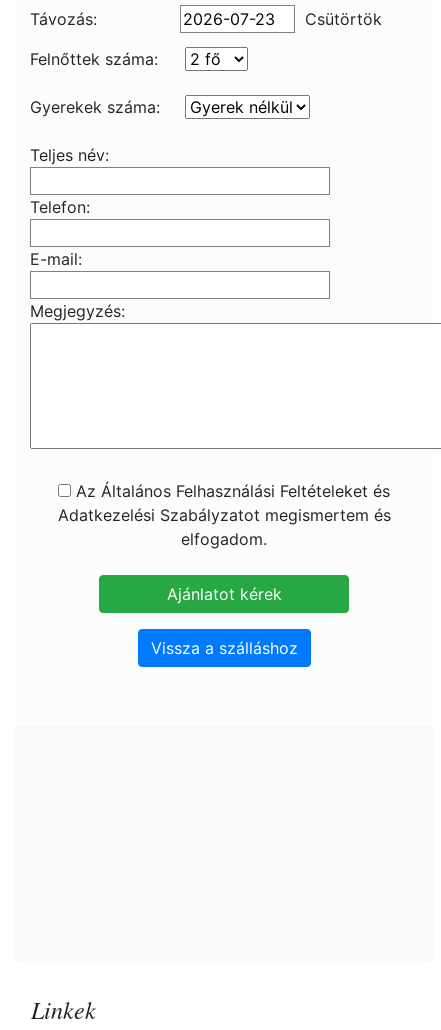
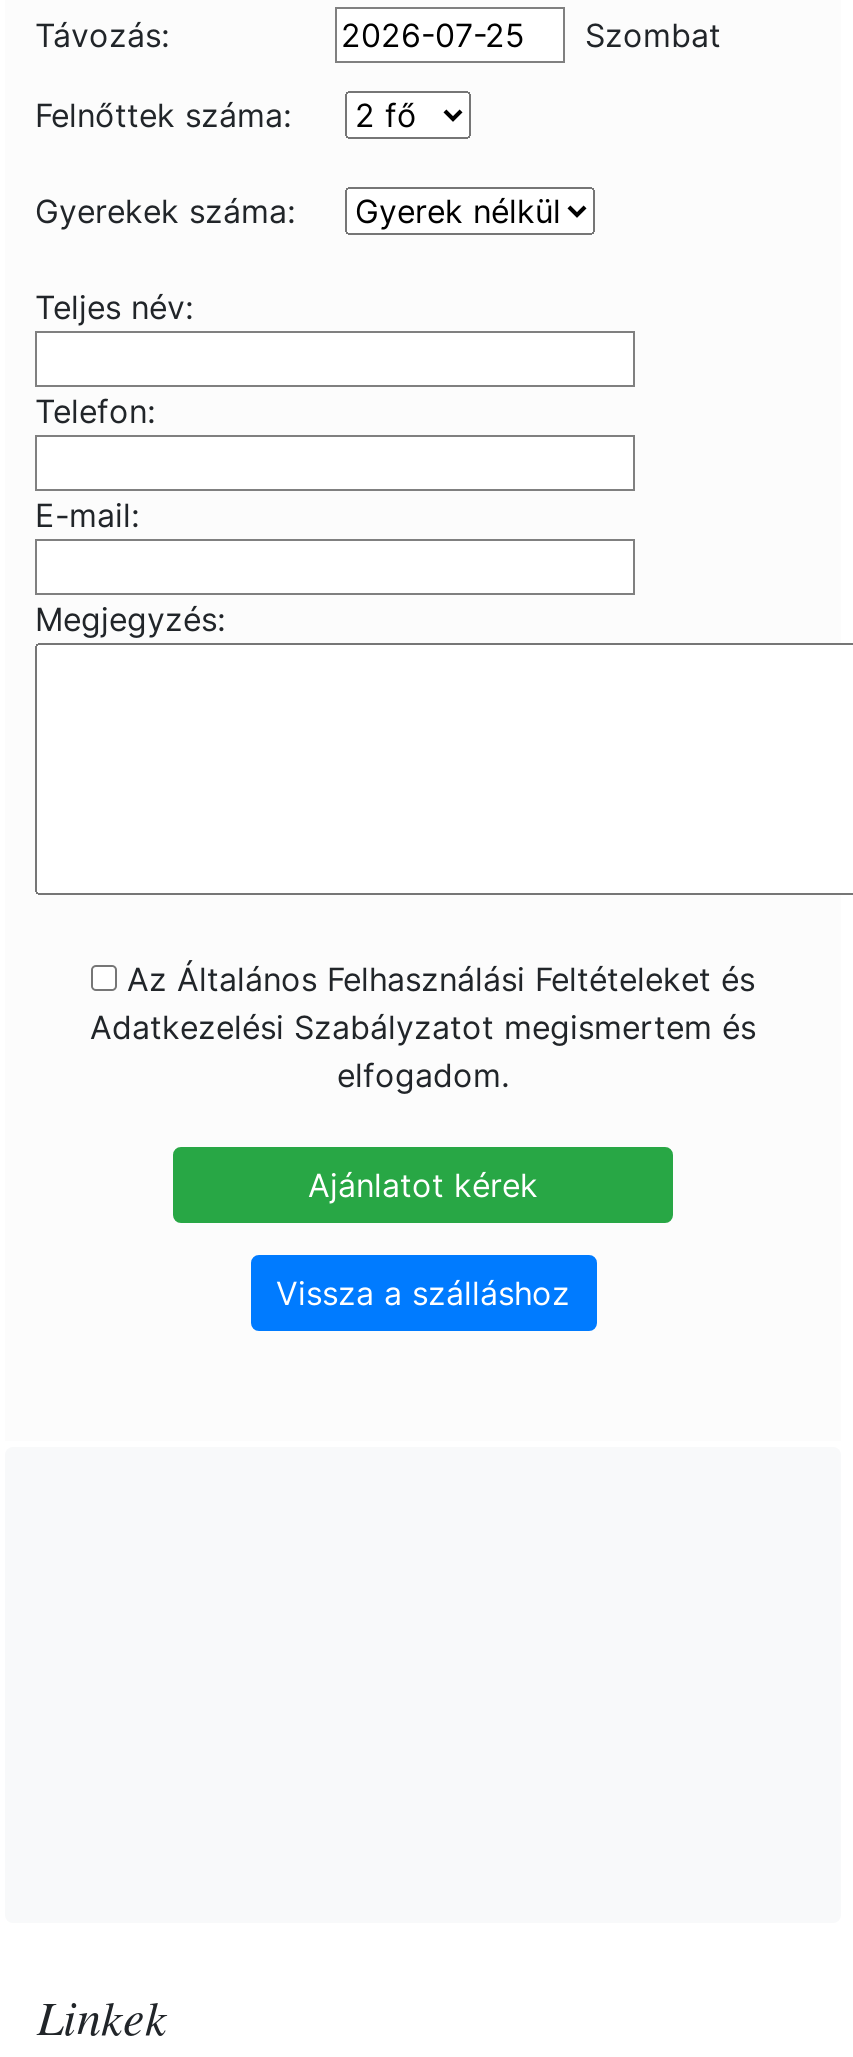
- Csütörtök
+ Szombat
